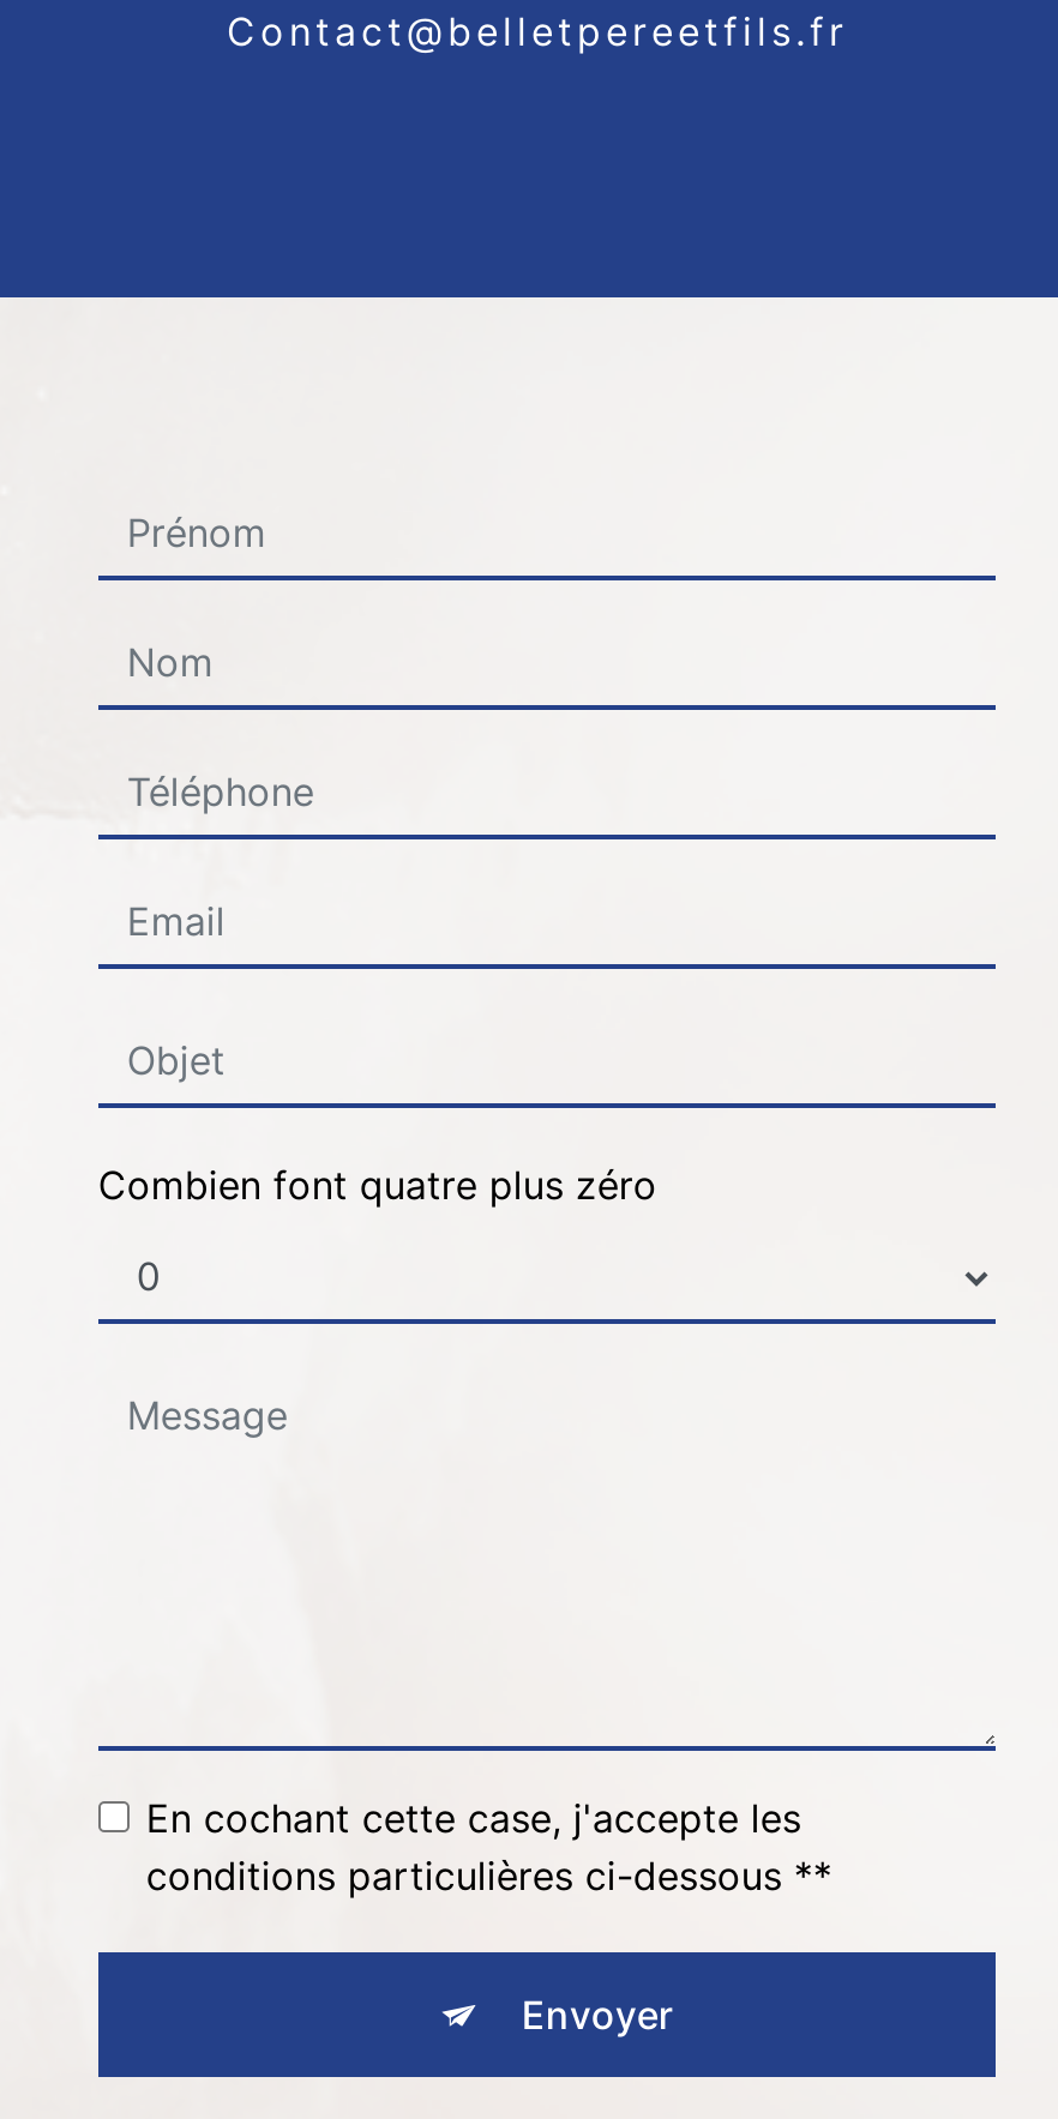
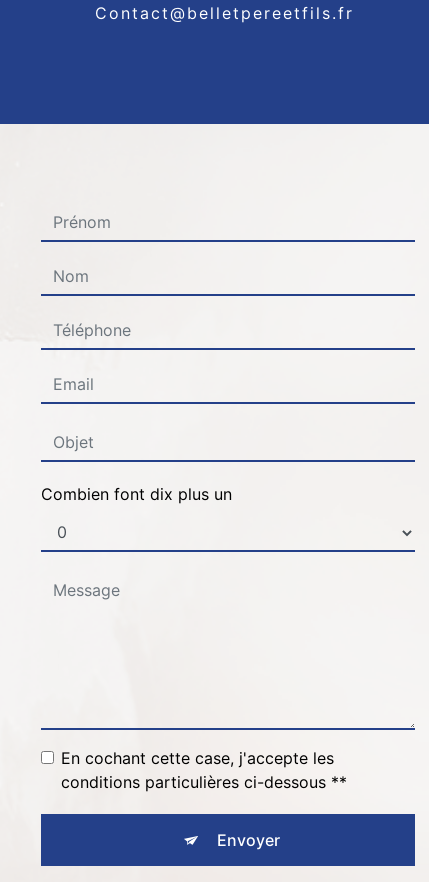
- Combien font quatre plus zéro
+ Combien font dix plus un
